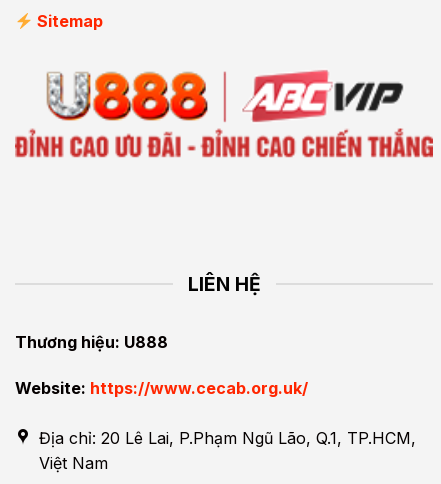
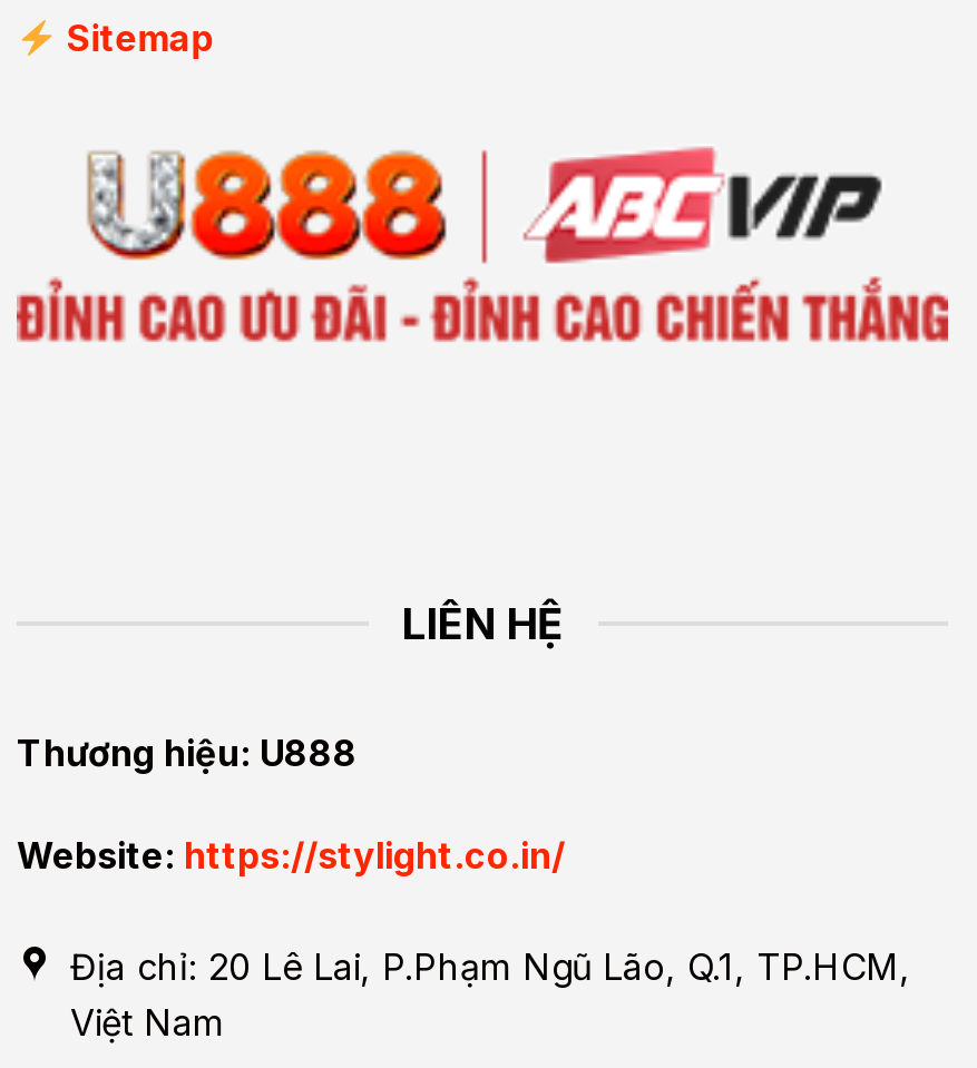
- Website: https://www.cecab.org.uk/
+ Website: https://stylight.co.in/
